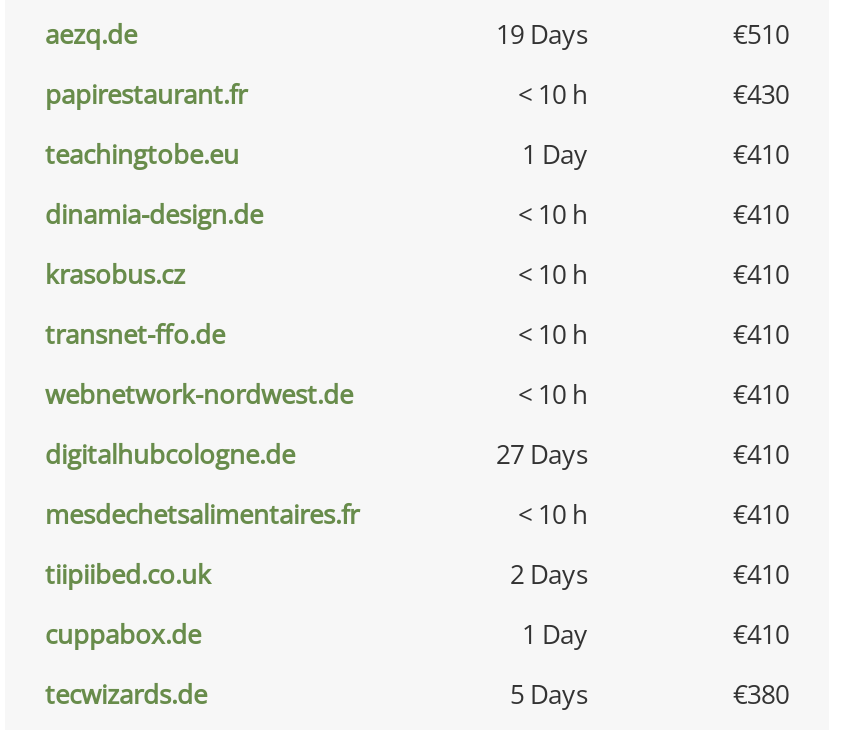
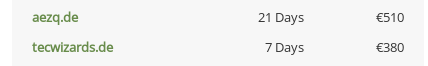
- 19 Days
+ 21 Days

- papirestaurant.fr
- < 10 h
- €430
- teachingtobe.eu
- 1 Day
- €410
- dinamia-design.de
- < 10 h
- €410
- krasobus.cz
- < 10 h
- €410
- transnet-ffo.de
- < 10 h
- €410
- webnetwork-nordwest.de
- < 10 h
- €410
- digitalhubcologne.de
- 27 Days
- €410
- mesdechetsalimentaires.fr
- < 10 h
- €410
- tiipiibed.co.uk
- 2 Days
- €410
- cuppabox.de
- 1 Day
- €410

- 5 Days
+ 7 Days
